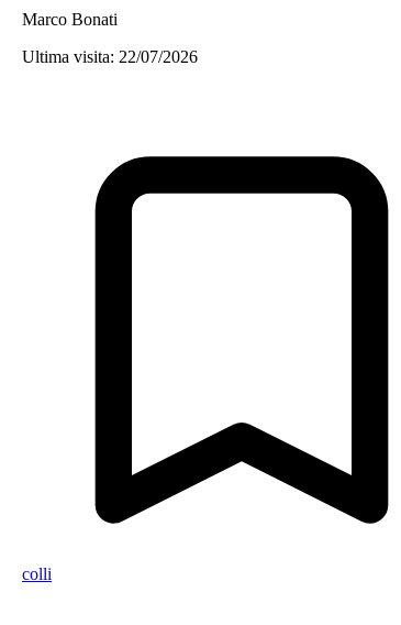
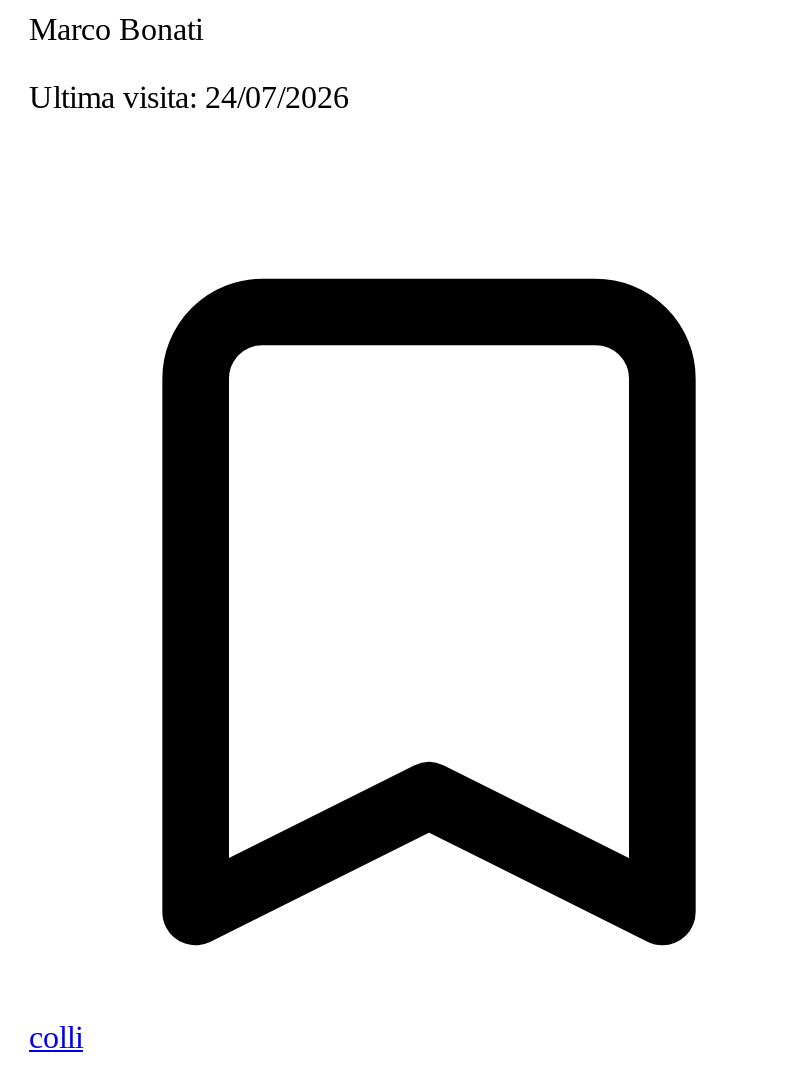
- Ultima visita: 22/07/2026
+ Ultima visita: 24/07/2026
